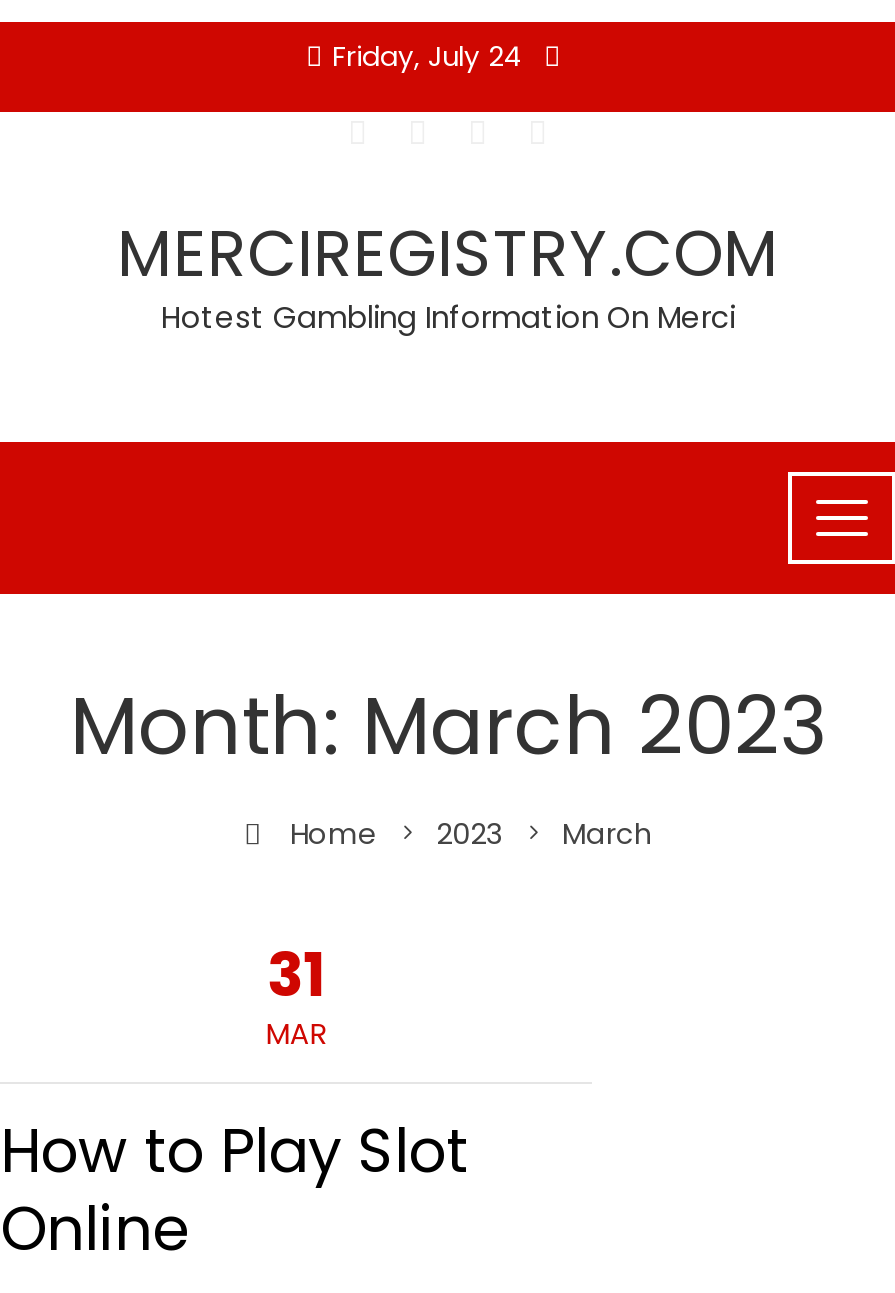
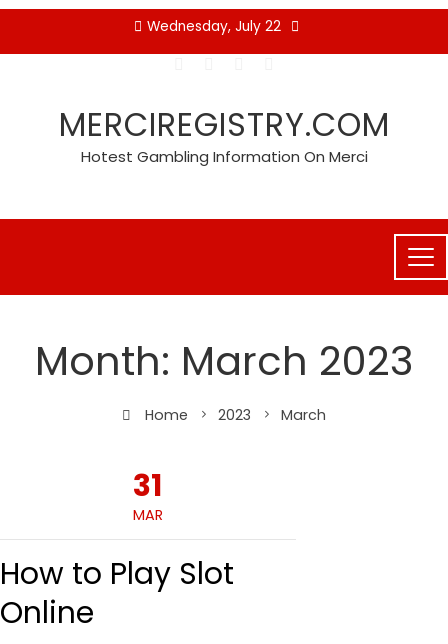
- Friday, July 24
+ Wednesday, July 22
